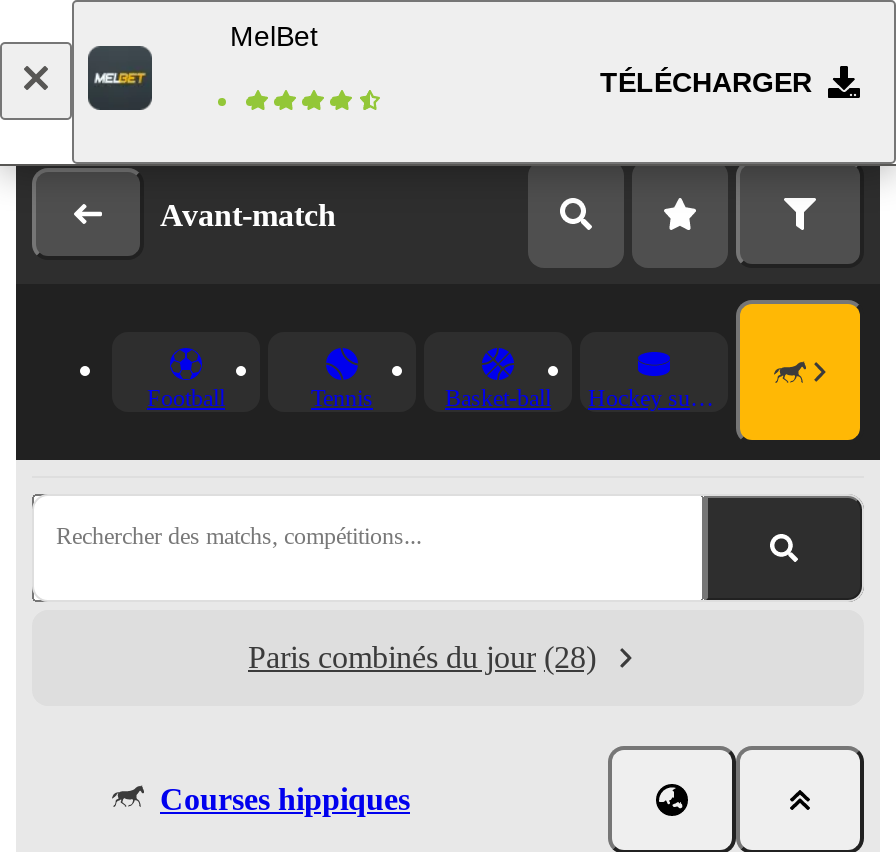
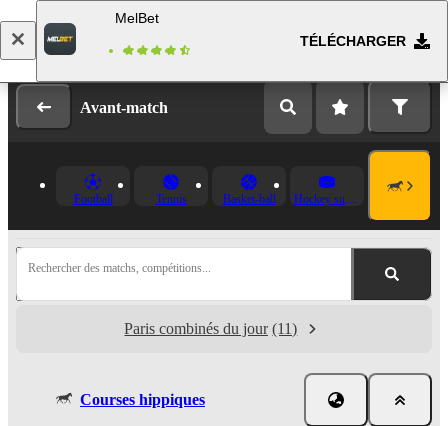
- Paris combinés du jour (28)
+ Paris combinés du jour (11)
